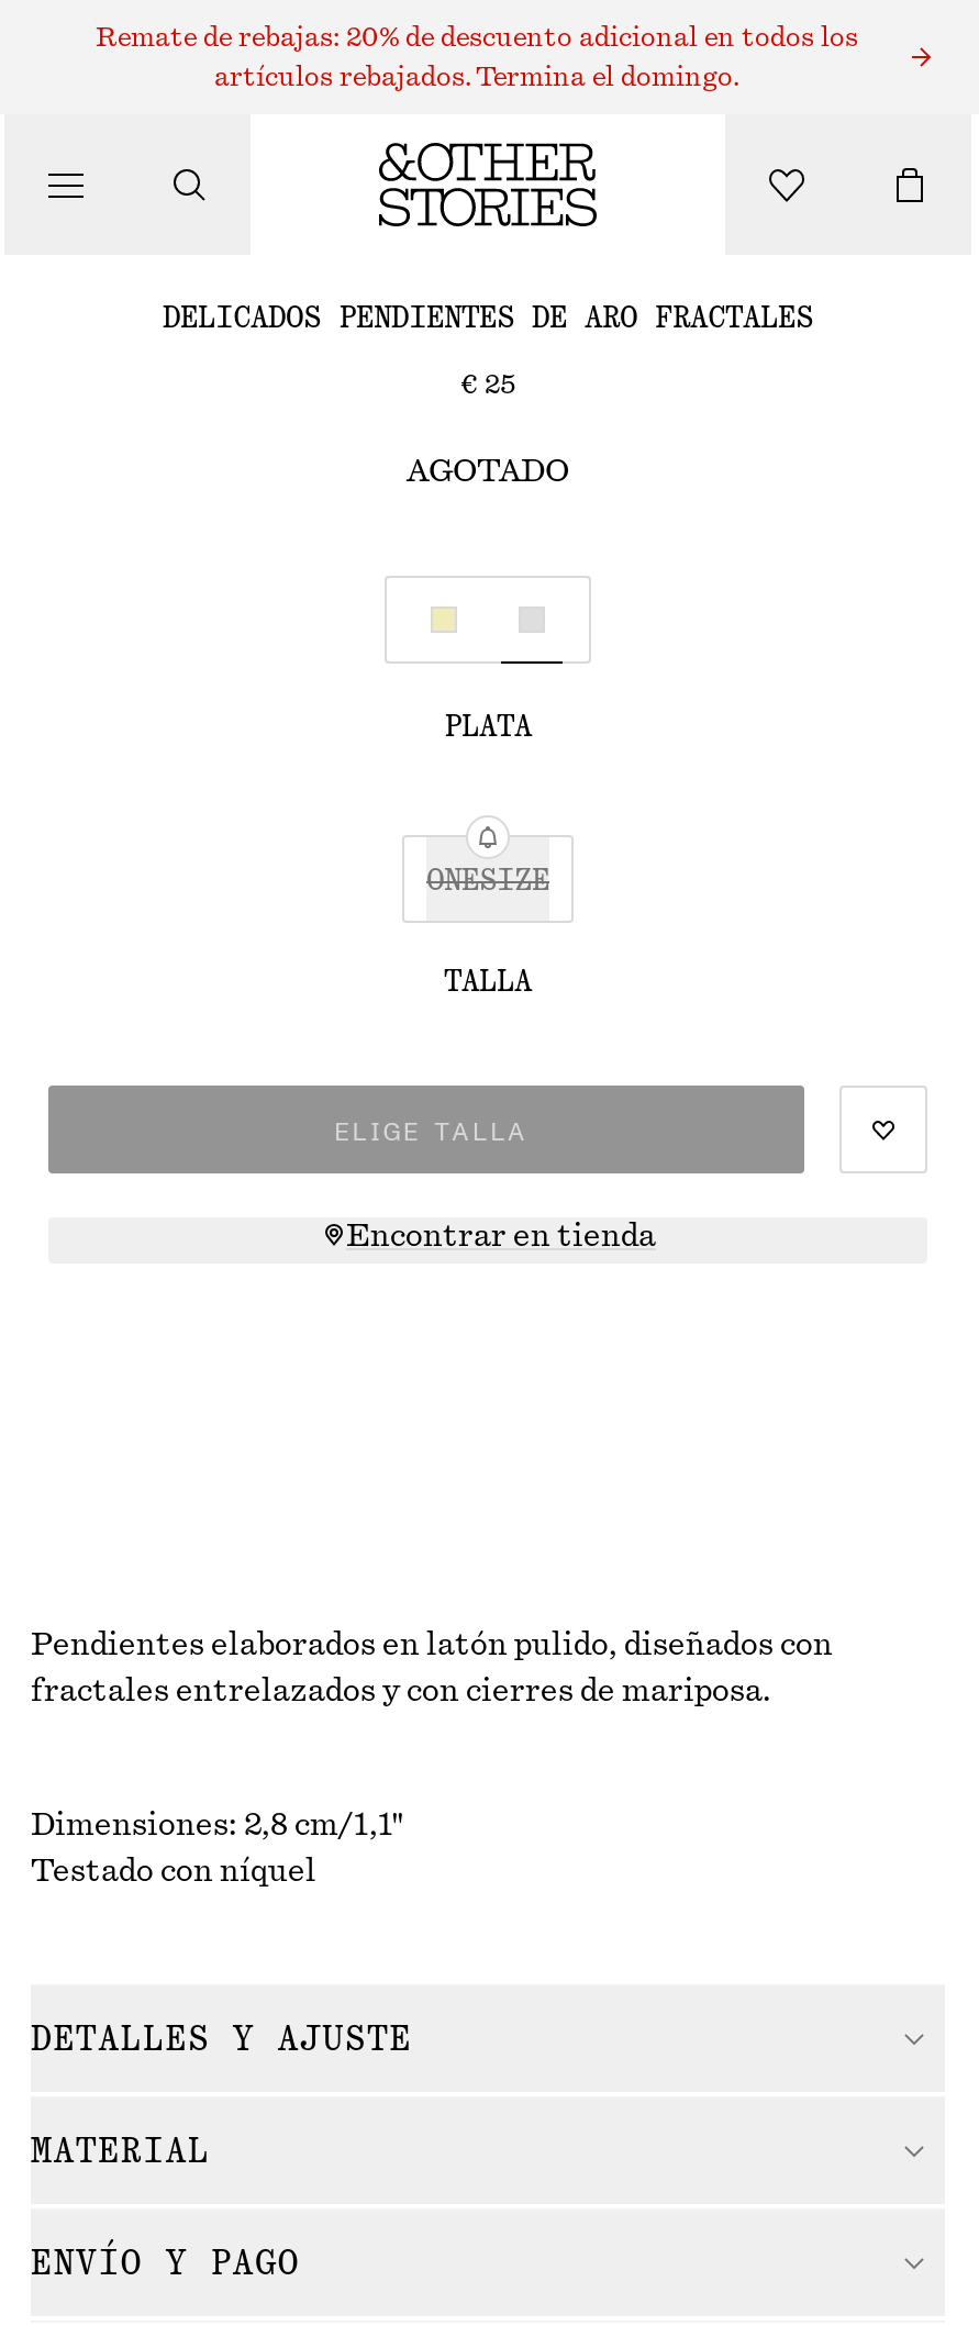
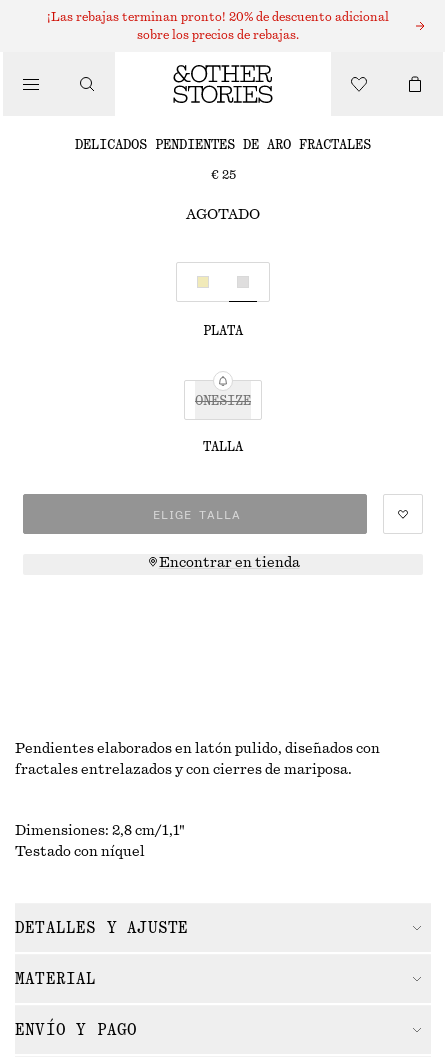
- Remate de rebajas: 20% de descuento adicional en todos los
+ ¡Las rebajas terminan pronto! 20% de descuento adicional

- artículos rebajados. Termina el domingo.
+ sobre los precios de rebajas.
